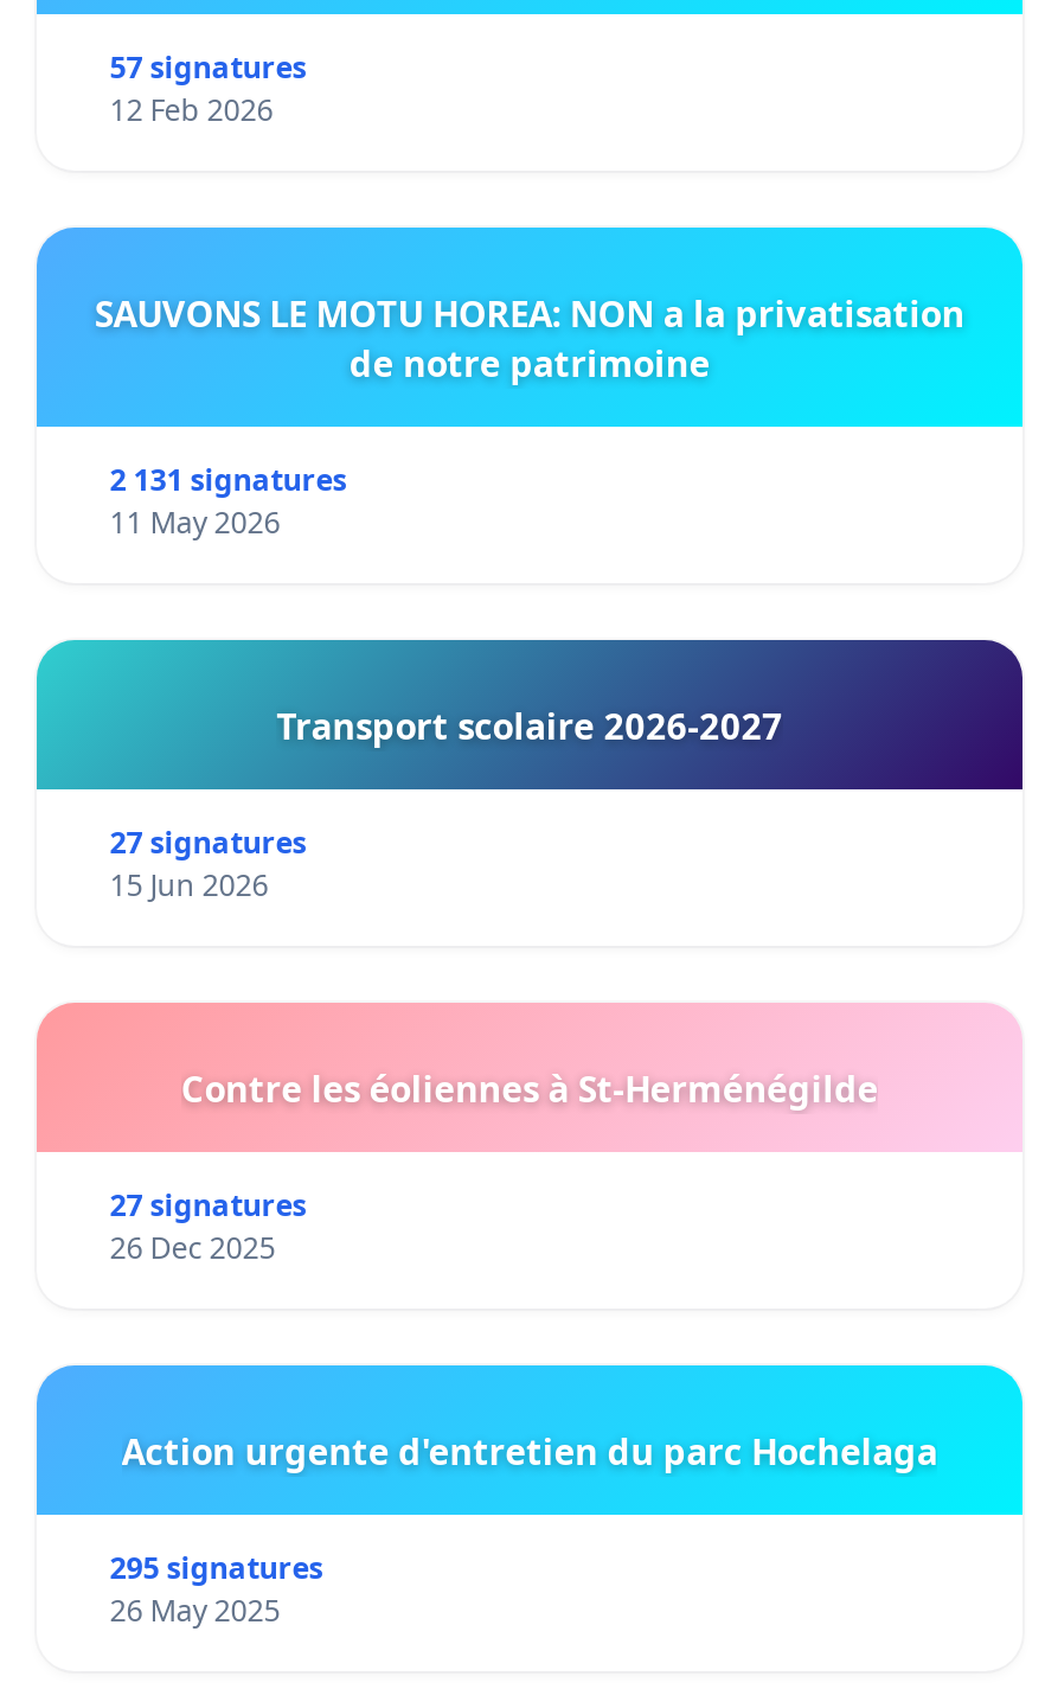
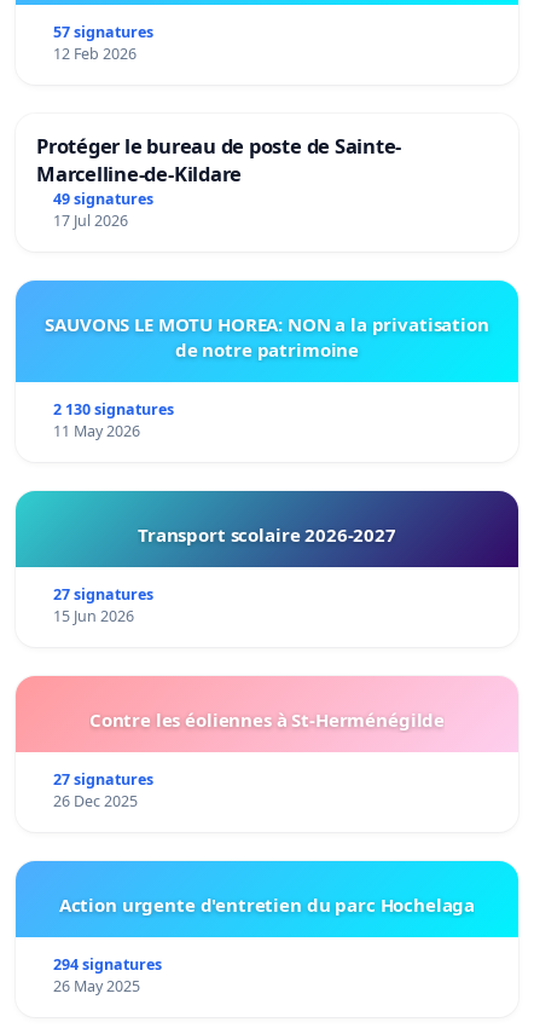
+ Protéger le bureau de poste de Sainte-
+ Marcelline-de-Kildare
+ 49 signatures
+ 17 Jul 2026

- 2 131 signatures
+ 2 130 signatures

- 295 signatures
+ 294 signatures
